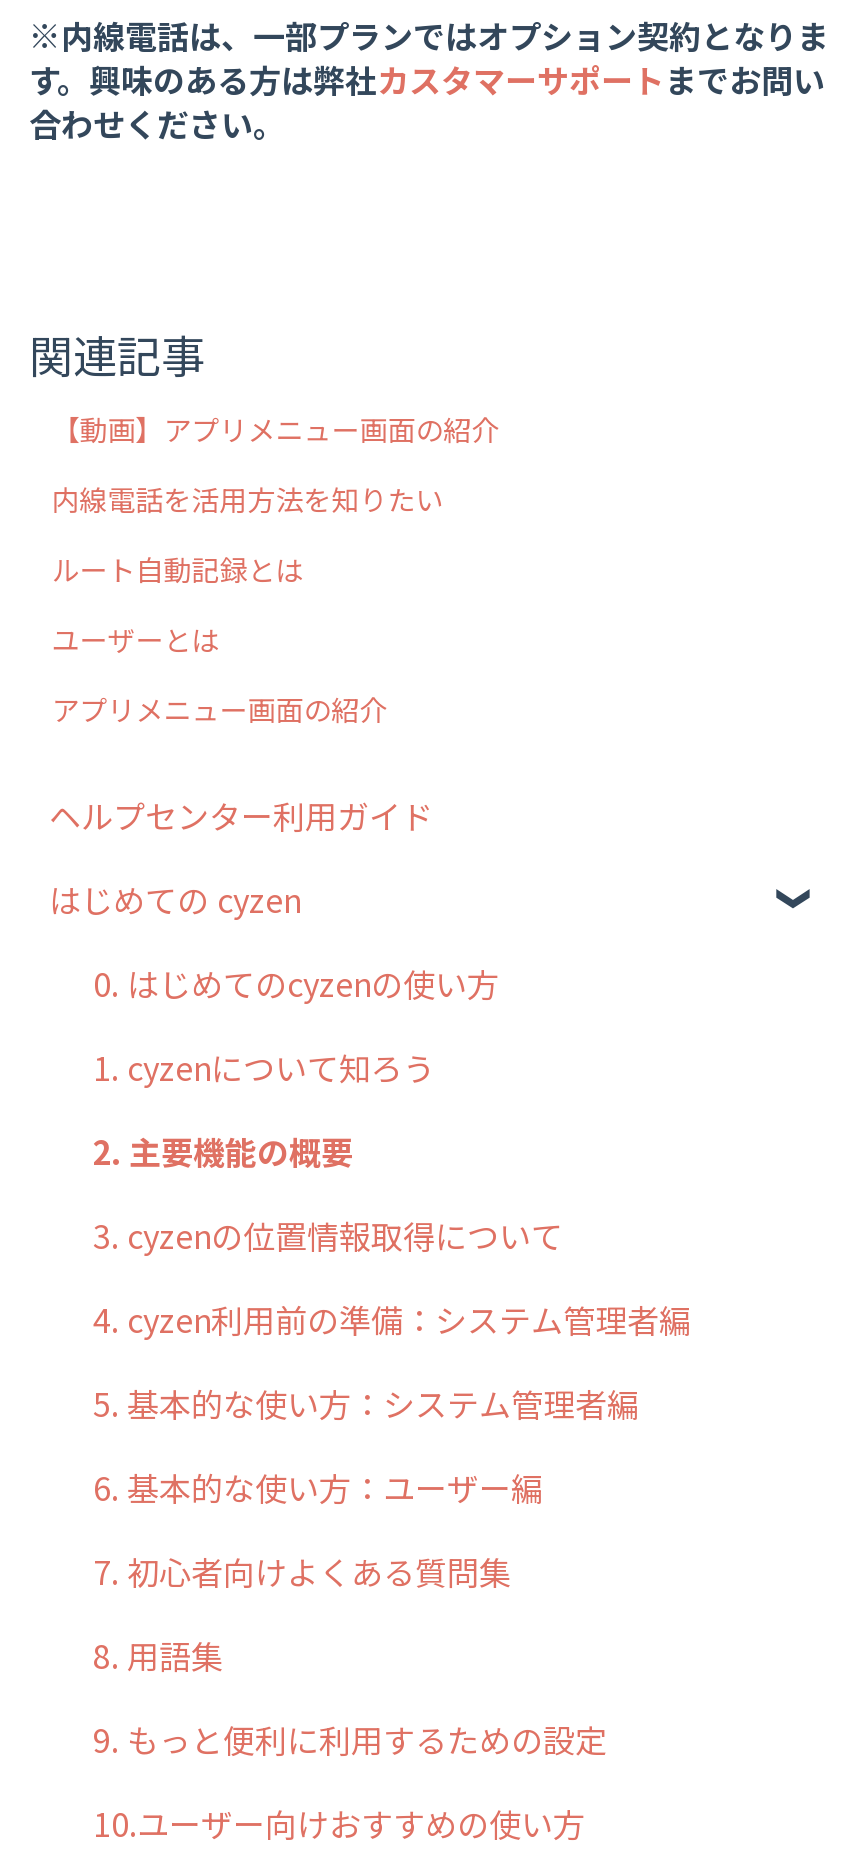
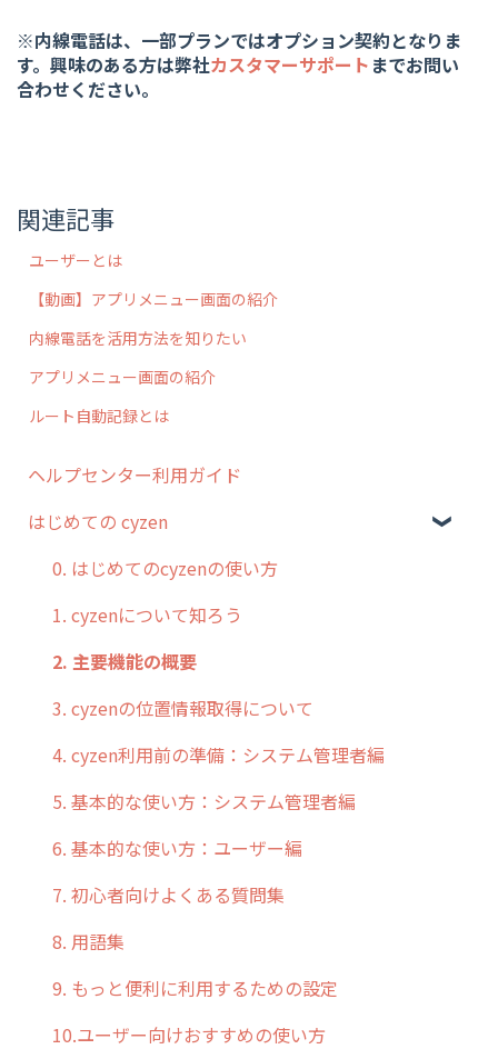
moved down: 【動画】アプリメニュー画面の紹介 | 内線電話を活用方法を知りたい

moved down: ルート自動記録とは

moved up: ユーザーとは

moved up: アプリメニュー画面の紹介
